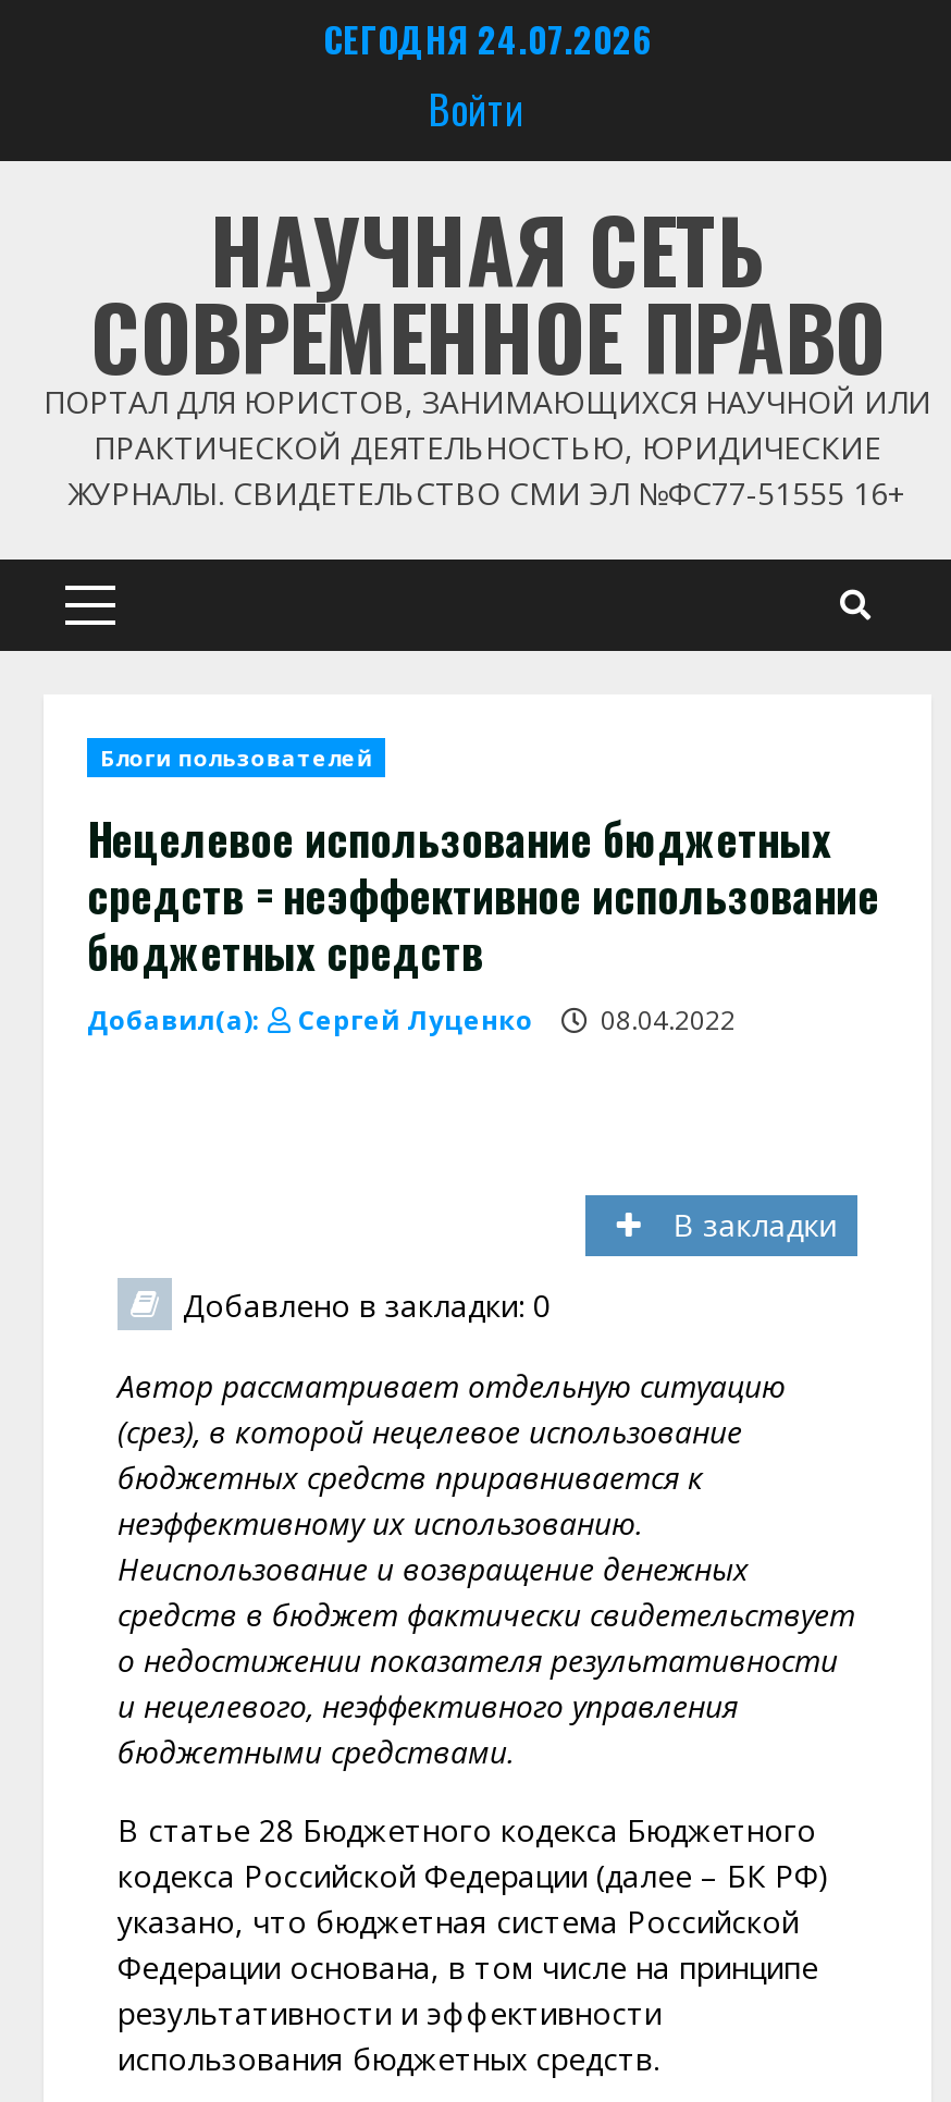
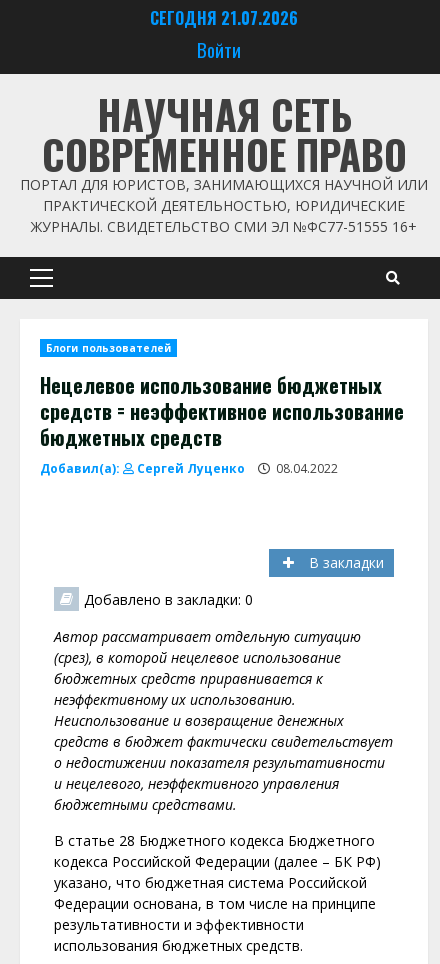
- СЕГОДНЯ 24.07.2026
+ СЕГОДНЯ 21.07.2026
